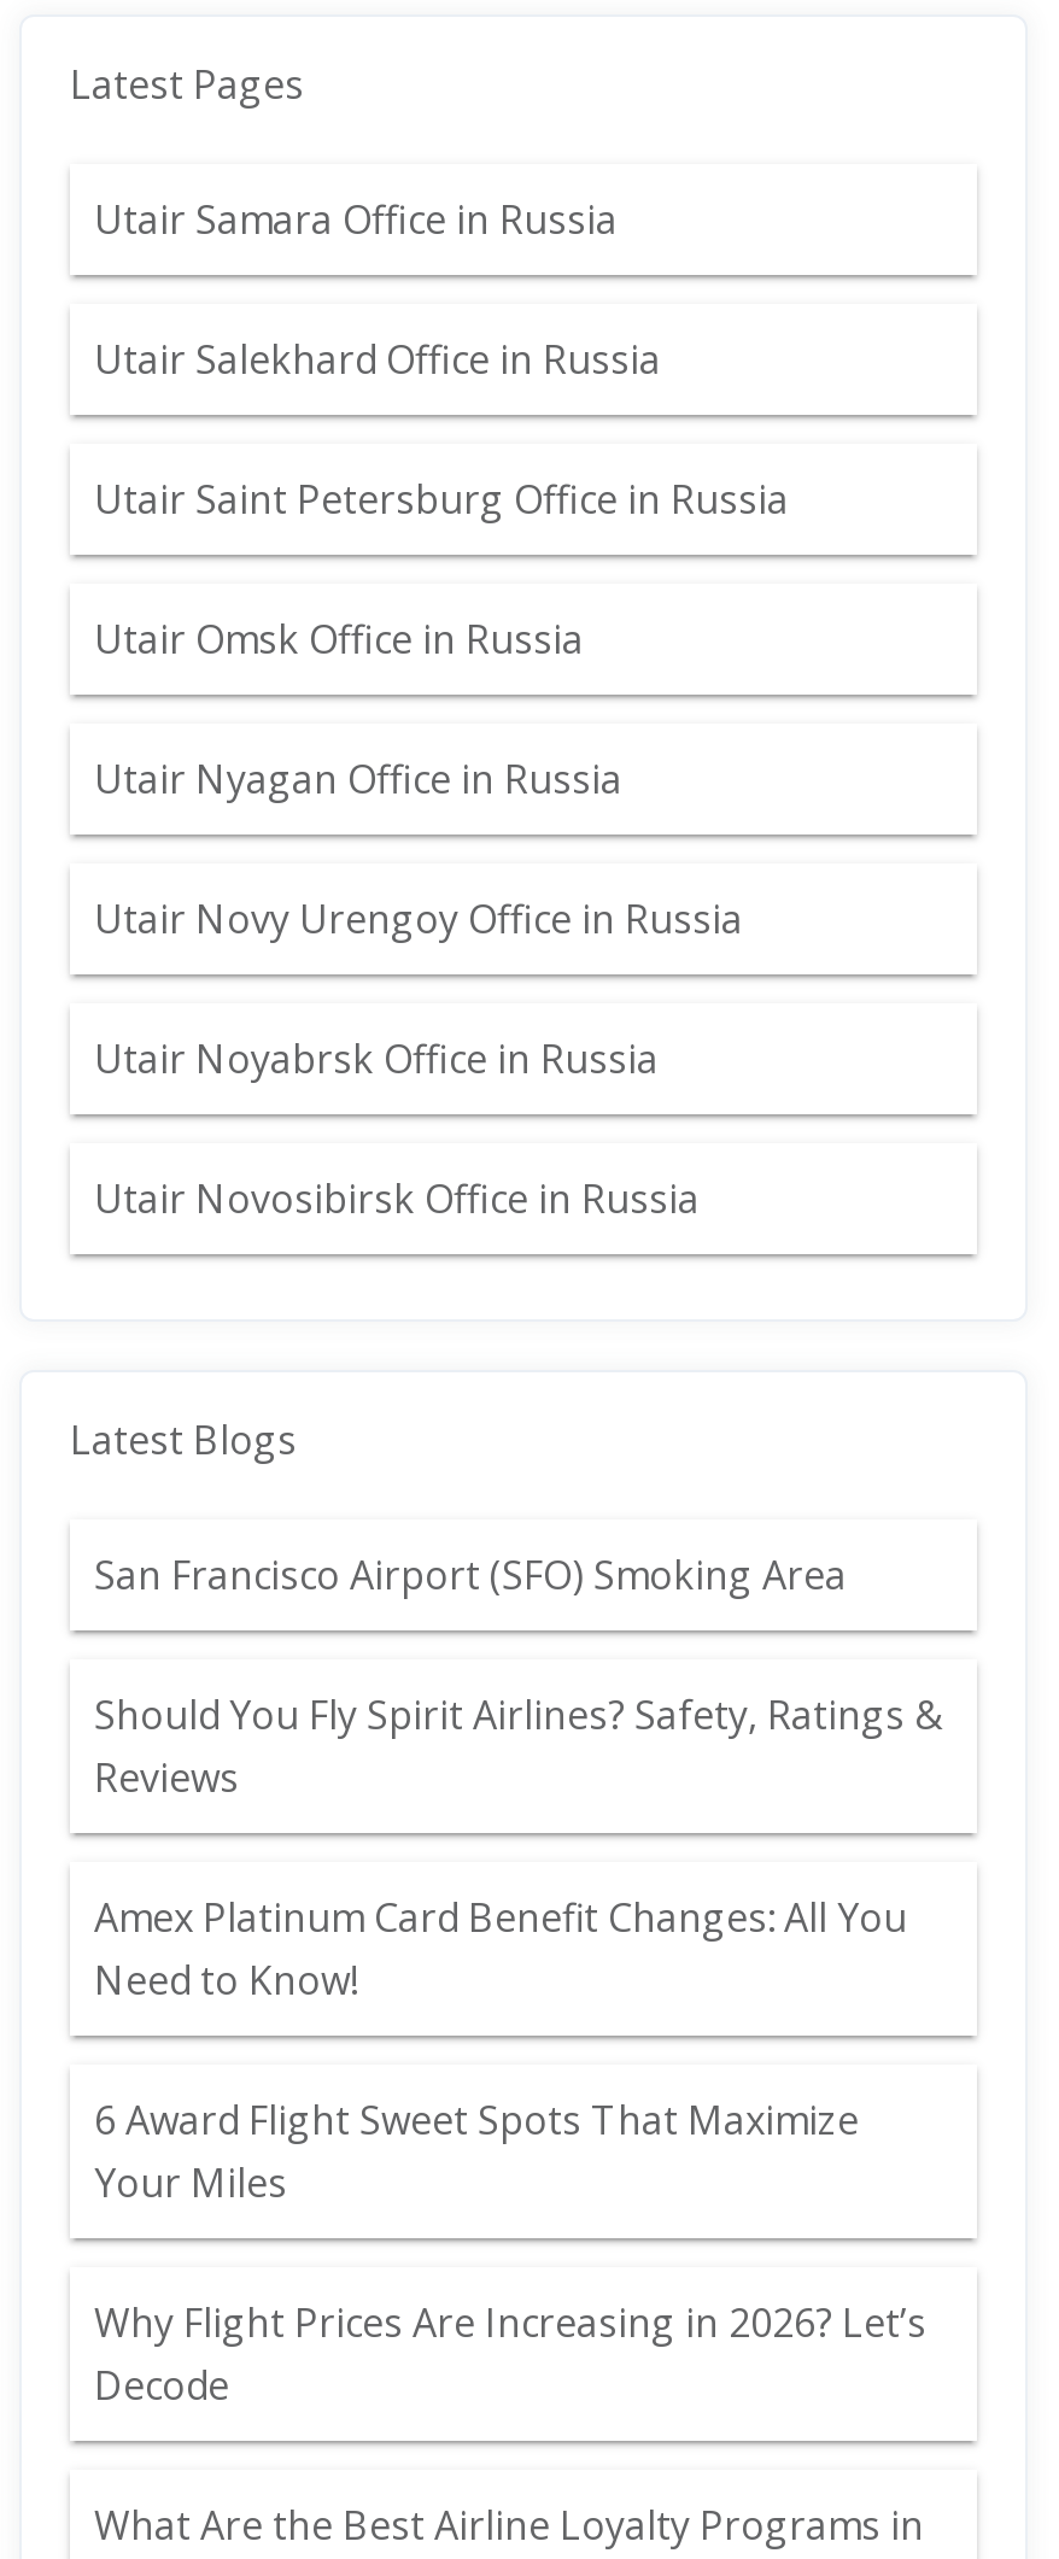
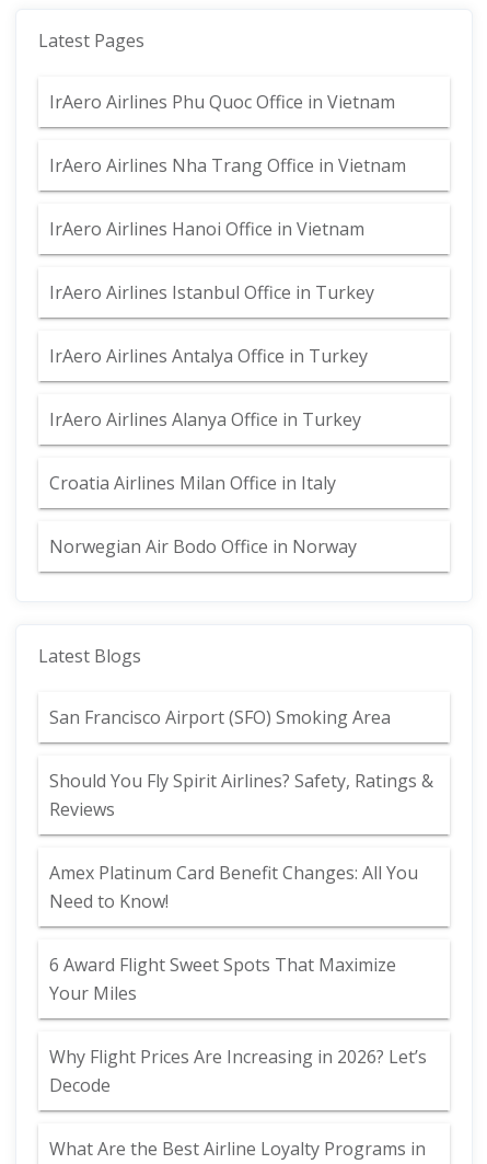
- Utair Samara Office in Russia
+ IrAero Airlines Phu Quoc Office in Vietnam

- Utair Salekhard Office in Russia
+ IrAero Airlines Nha Trang Office in Vietnam

- Utair Saint Petersburg Office in Russia
+ IrAero Airlines Hanoi Office in Vietnam

- Utair Omsk Office in Russia
+ IrAero Airlines Istanbul Office in Turkey

- Utair Nyagan Office in Russia
+ IrAero Airlines Antalya Office in Turkey

- Utair Novy Urengoy Office in Russia
+ IrAero Airlines Alanya Office in Turkey

- Utair Noyabrsk Office in Russia
+ Croatia Airlines Milan Office in Italy

- Utair Novosibirsk Office in Russia
+ Norwegian Air Bodo Office in Norway
